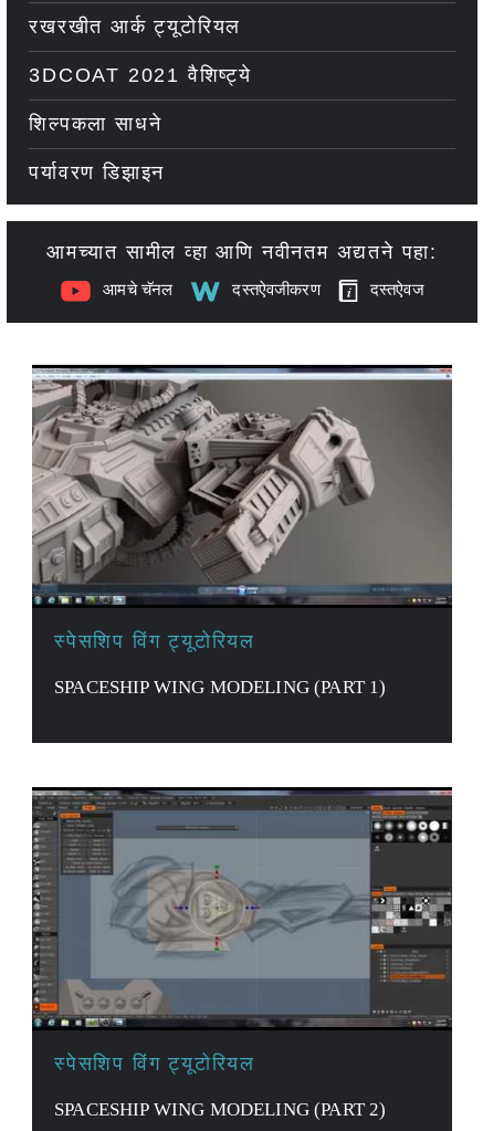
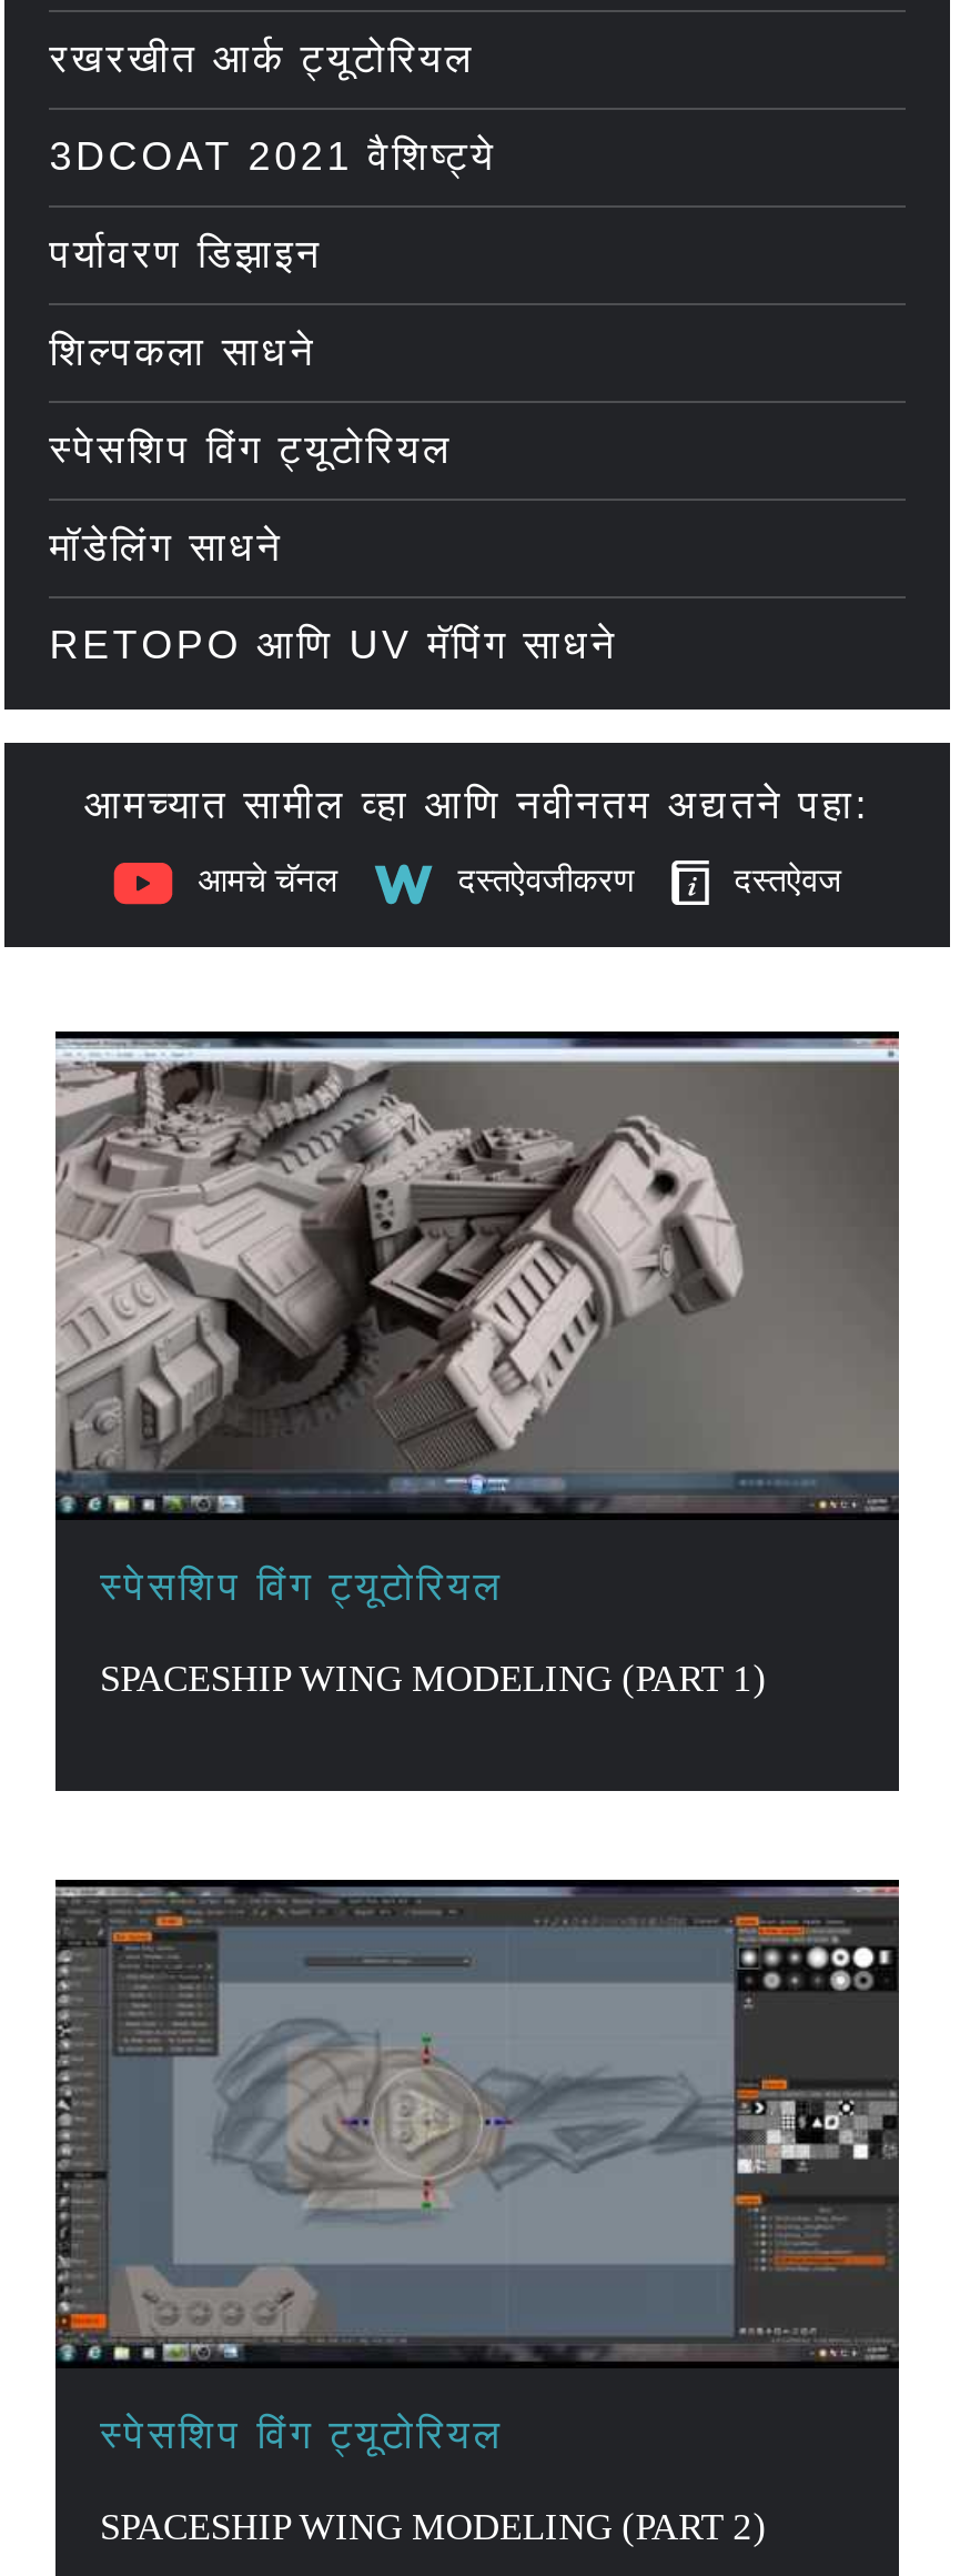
+ स्पेसशिप विंग ट्यूटोरियल
+ मॉडेलिंग साधने
+ RETOPO आणि UV मॅपिंग साधने

moved up: पर्यावरण डिझाइन
